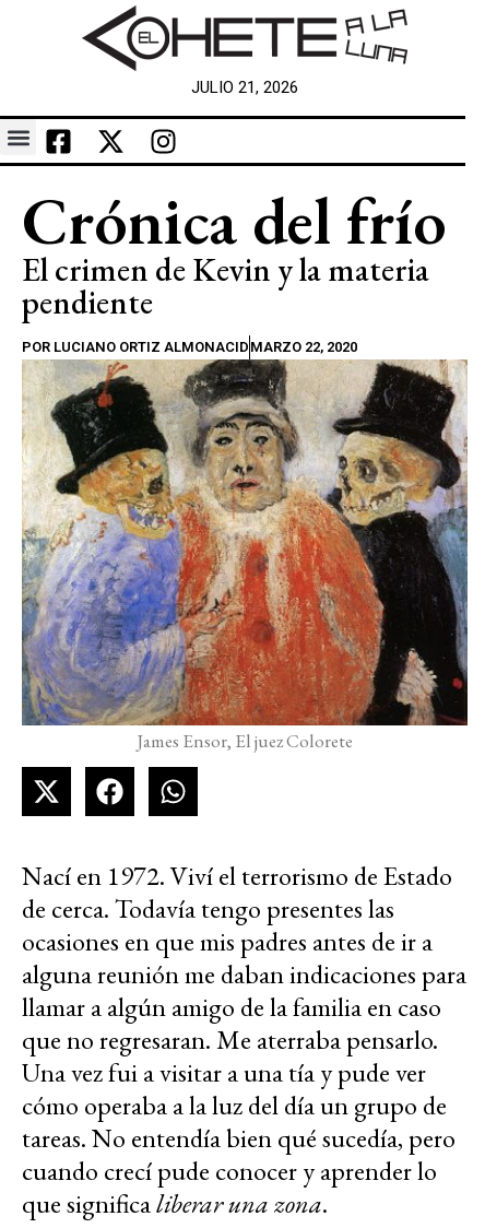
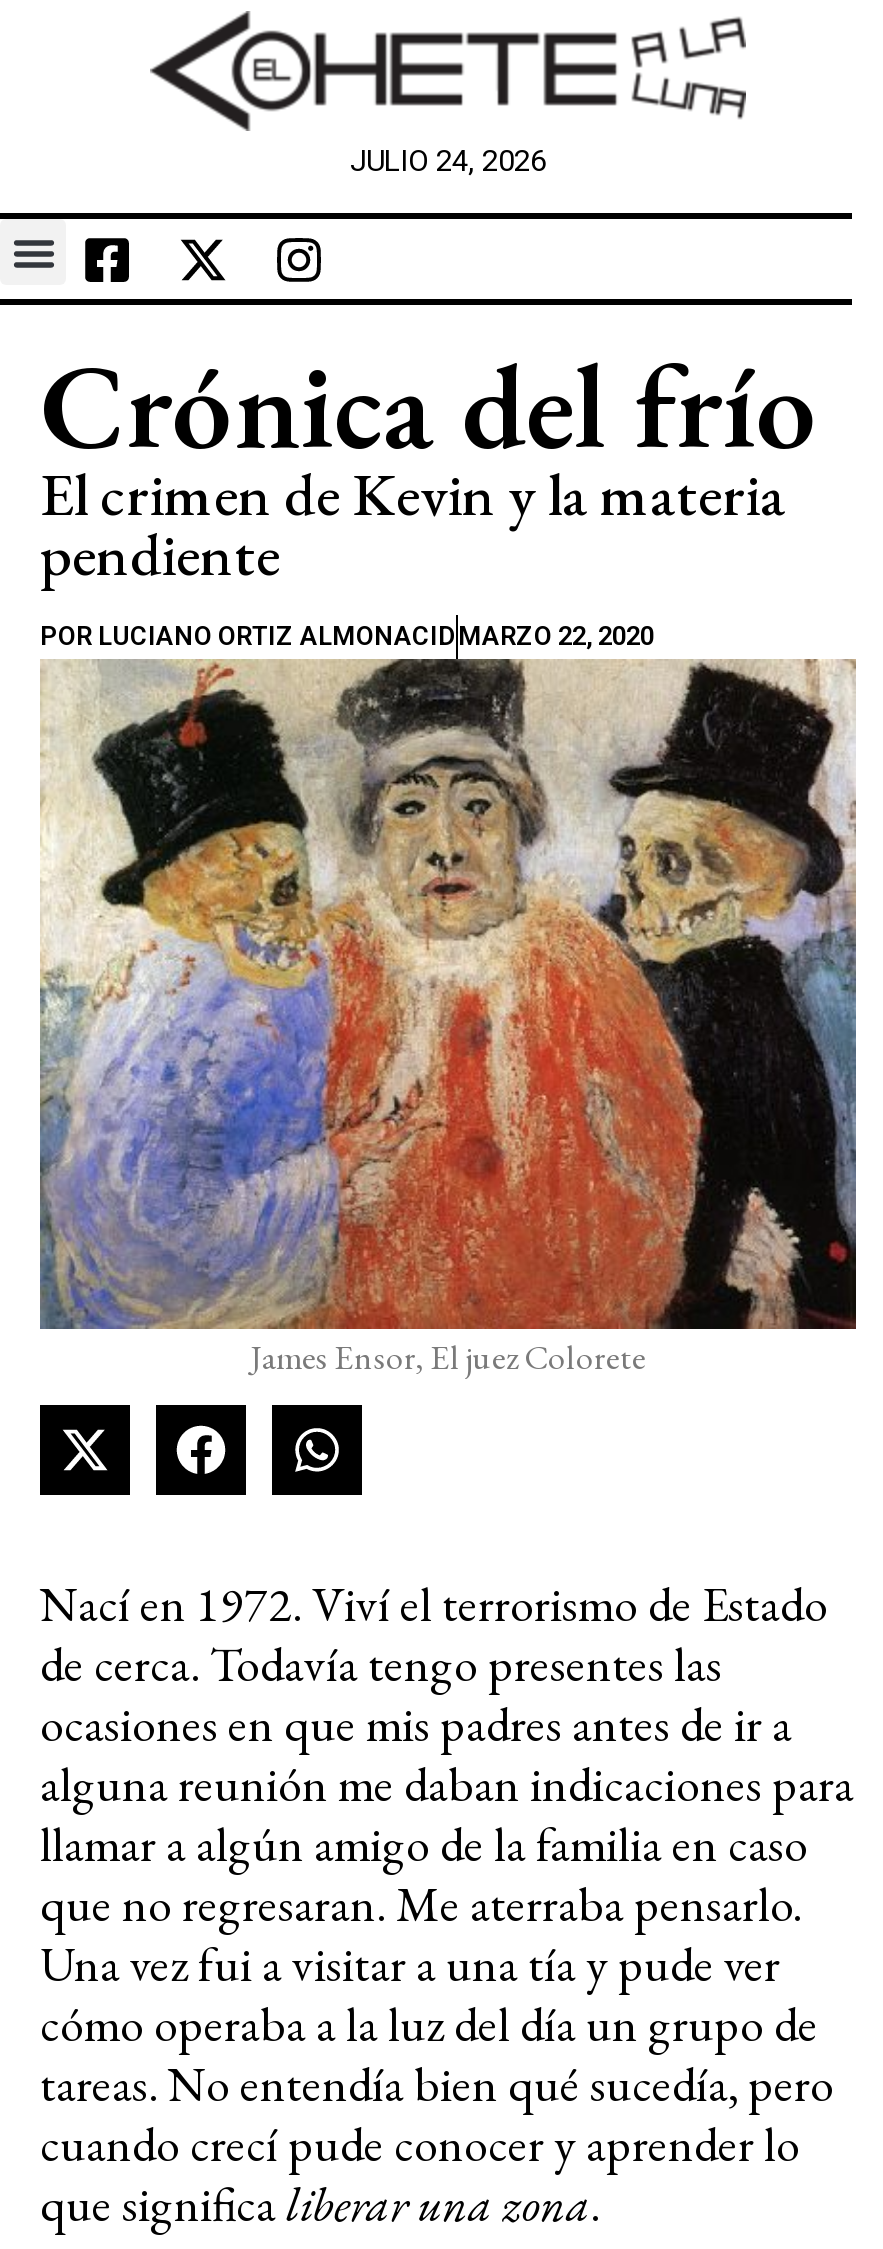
- JULIO 21, 2026
+ JULIO 24, 2026
